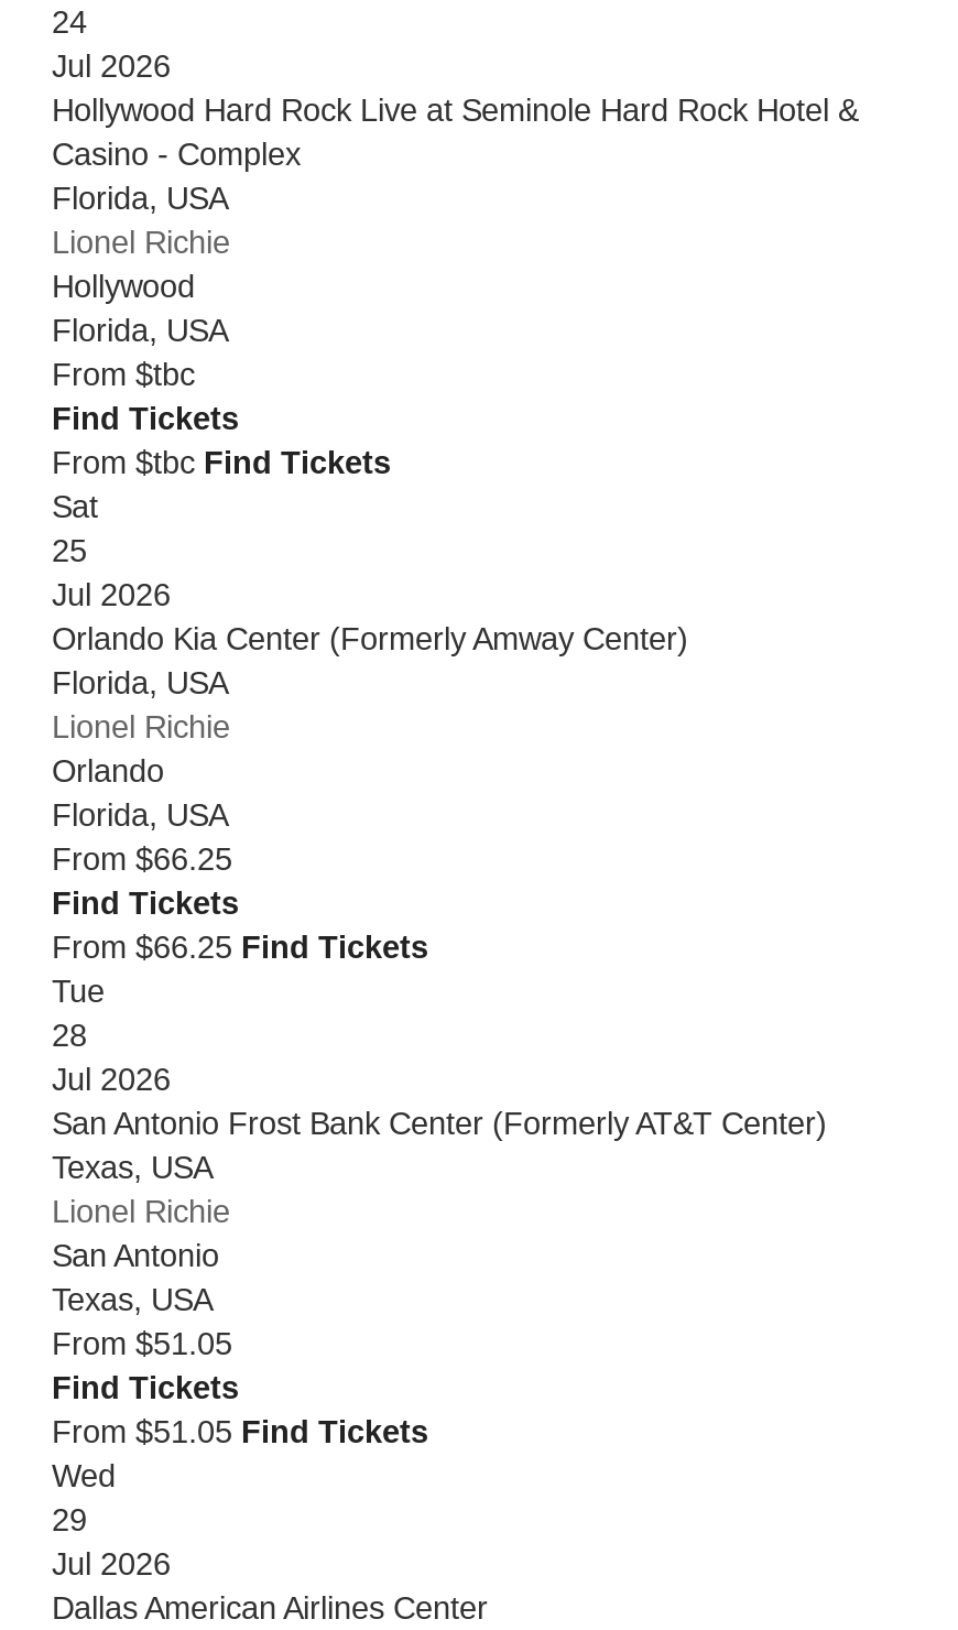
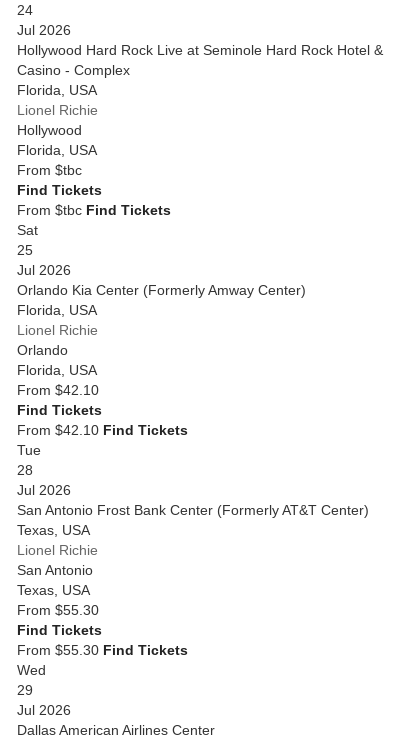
- From $66.25
+ From $42.10

- From $66.25 Find Tickets
+ From $42.10 Find Tickets

- From $51.05
+ From $55.30

- From $51.05 Find Tickets
+ From $55.30 Find Tickets
